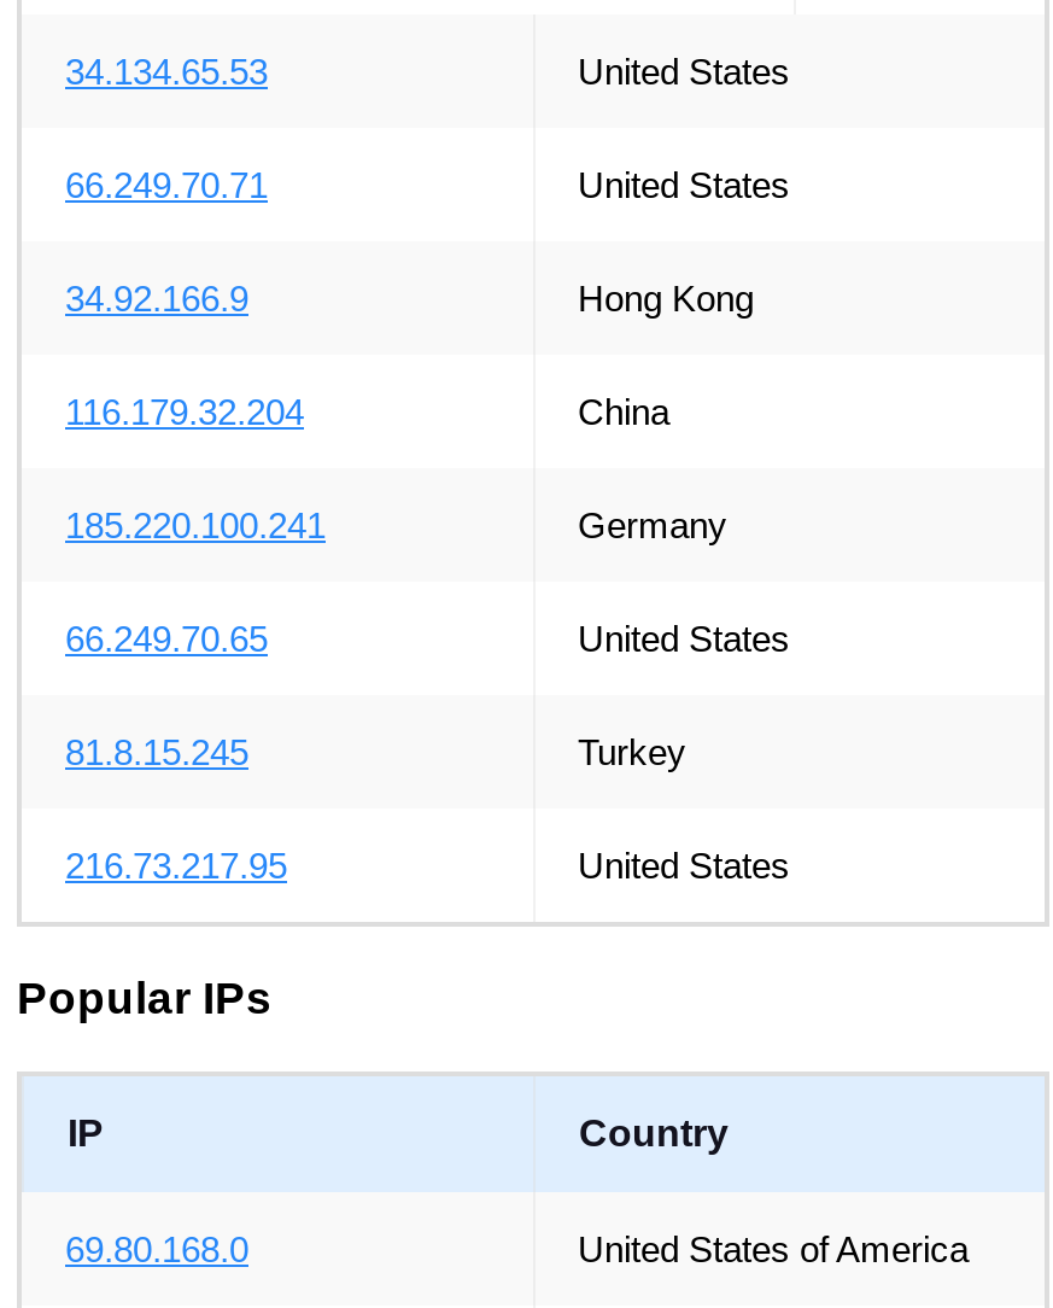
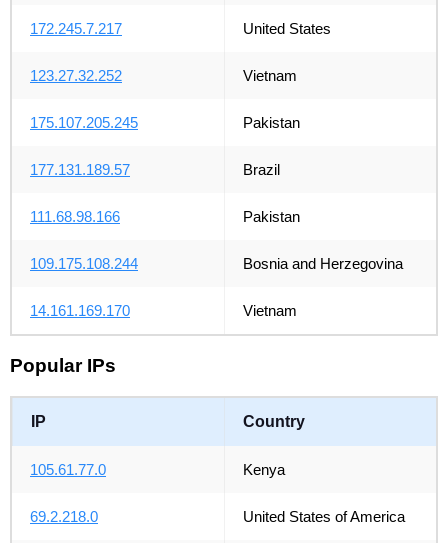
- 34.134.65.53
+ 172.245.7.217

- 66.249.70.71
- United States
- 34.92.166.9
- Hong Kong
- 116.179.32.204
- China
- 185.220.100.241
- Germany
- 66.249.70.65
- United States
- 81.8.15.245
- Turkey
- 216.73.217.95
- United States
+ 123.27.32.252
+ Vietnam
+ 175.107.205.245
+ Pakistan
+ 177.131.189.57
+ Brazil
+ 111.68.98.166
+ Pakistan
+ 109.175.108.244
+ Bosnia and Herzegovina
+ 14.161.169.170
+ Vietnam

moved up: Popular IPs | IP | Country

- 69.80.168.0
+ 105.61.77.0
+ Kenya
+ 69.2.218.0
